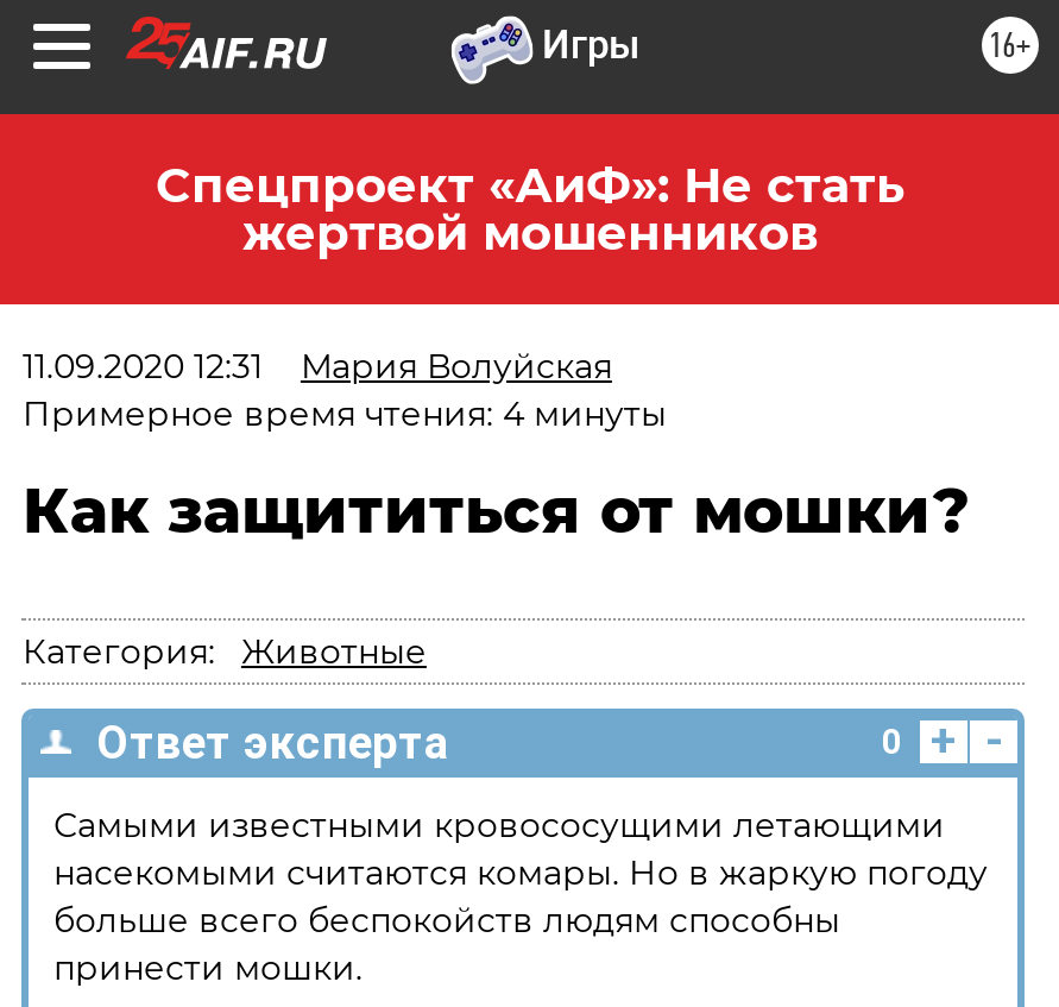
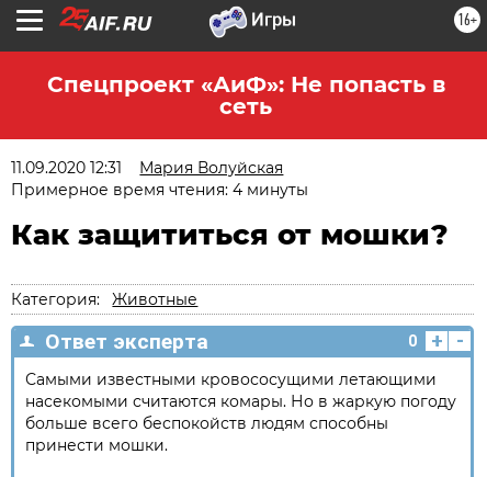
- Спецпроект «АиФ»: Не стать
- жертвой мошенников
+ Спецпроект «АиФ»: Не попасть в
+ сеть
